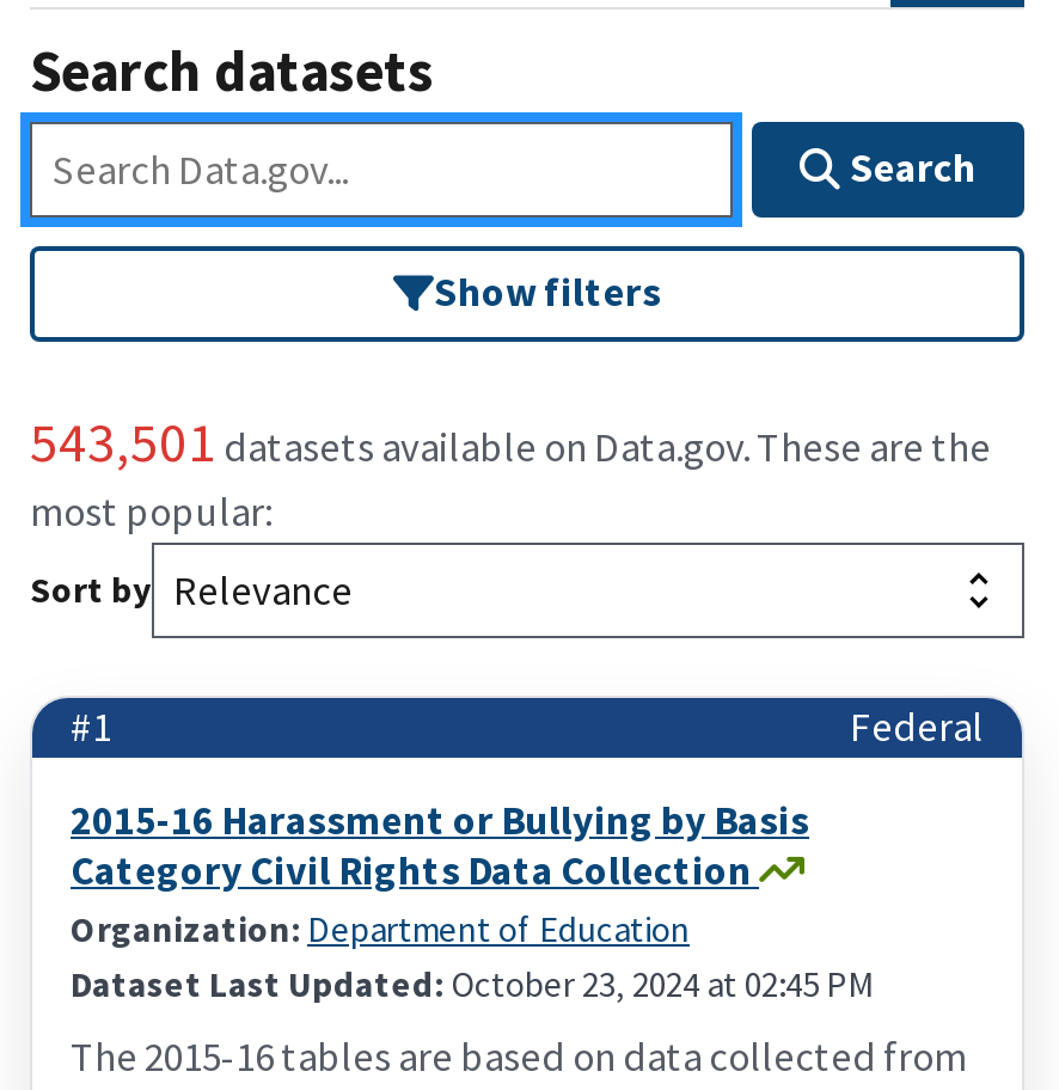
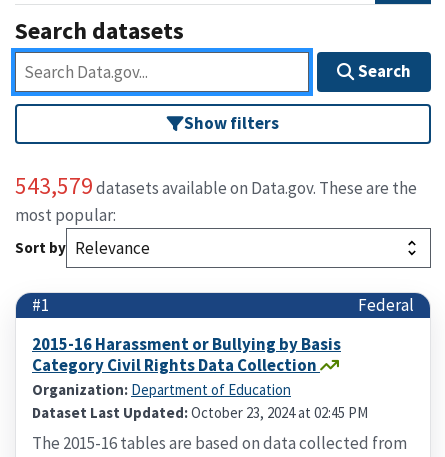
- 543,501 datasets available on Data.gov. These are the
+ 543,579 datasets available on Data.gov. These are the
